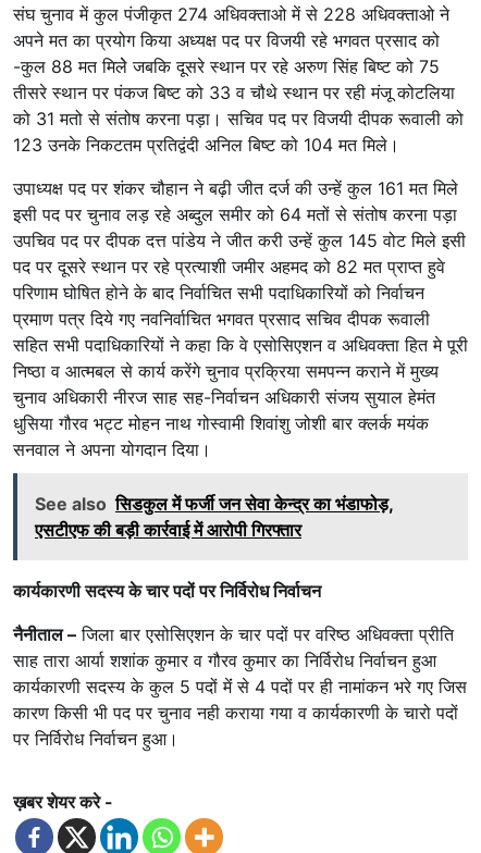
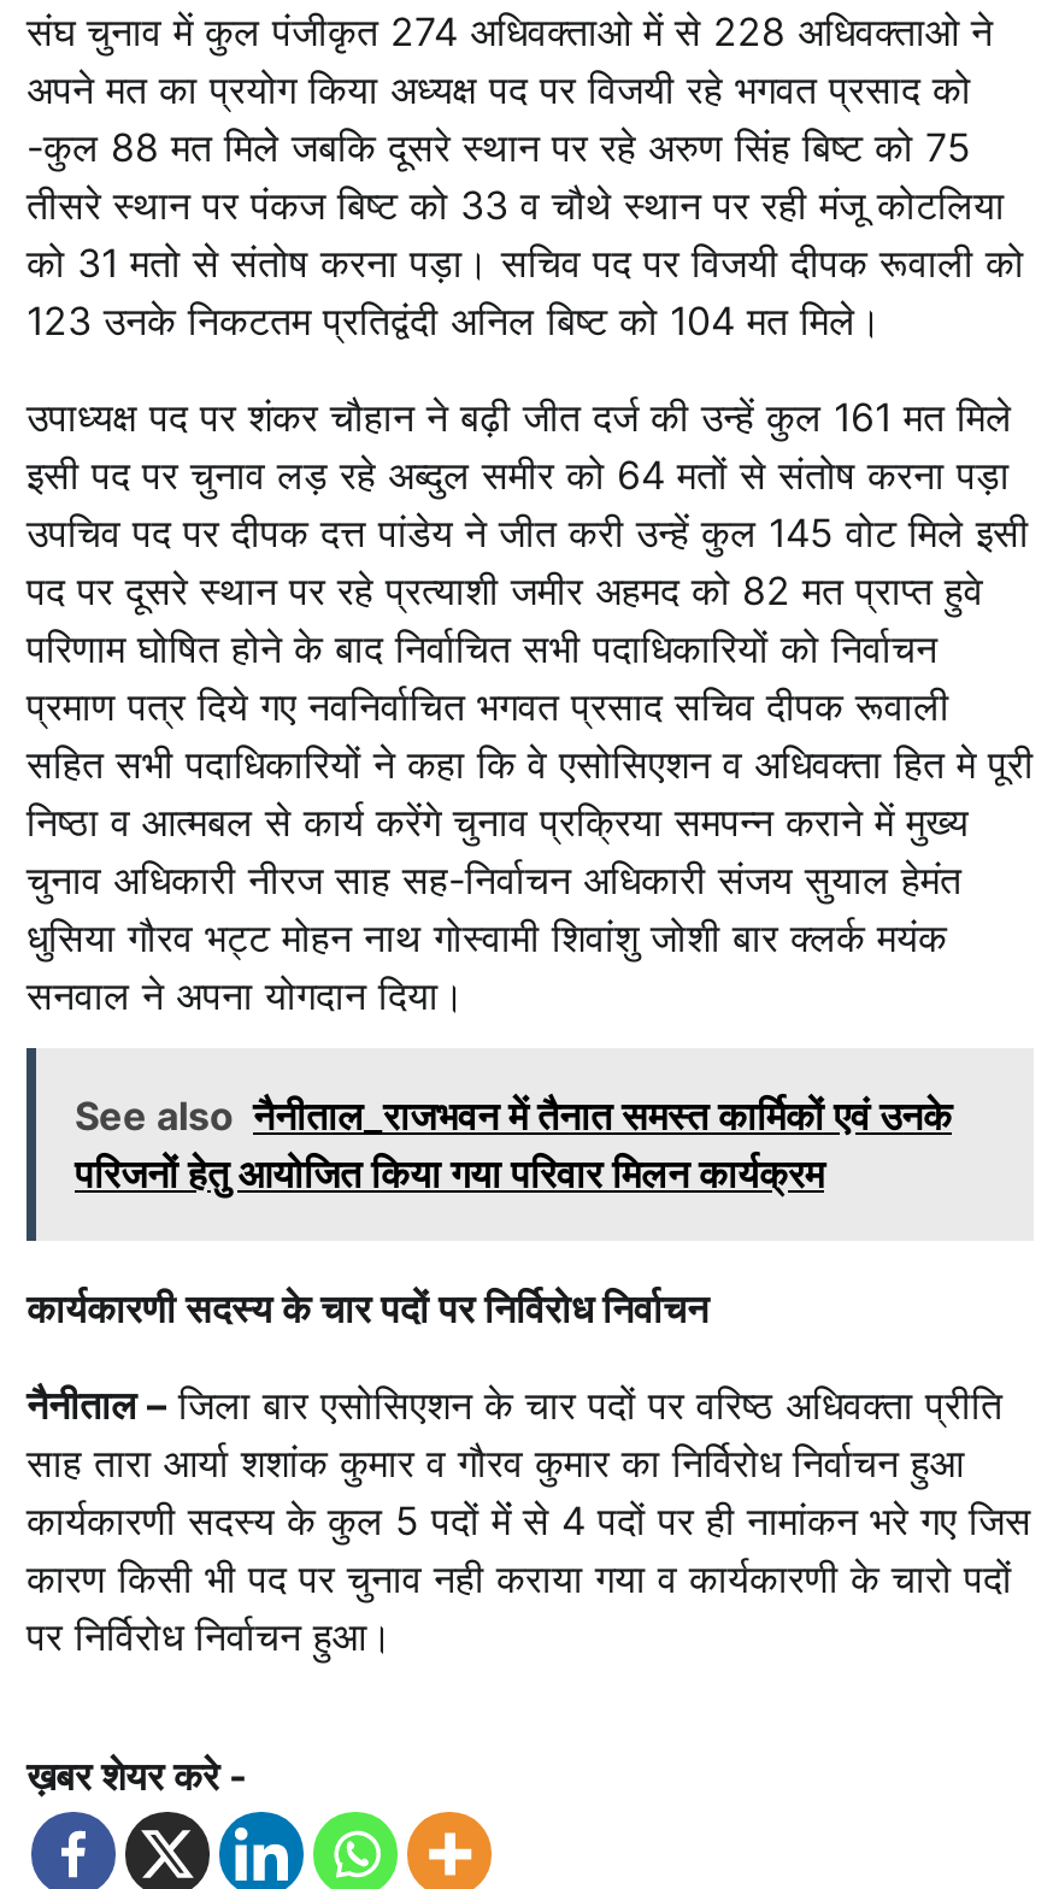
- See also सिडकुल में फर्जी जन सेवा केन्द्र का भंडाफोड़,
- एसटीएफ की बड़ी कार्रवाई में आरोपी गिरफ्तार
+ See also नैनीताल_राजभवन में तैनात समस्त कार्मिकों एवं उनके
+ परिजनों हेतु आयोजित किया गया परिवार मिलन कार्यक्रम
